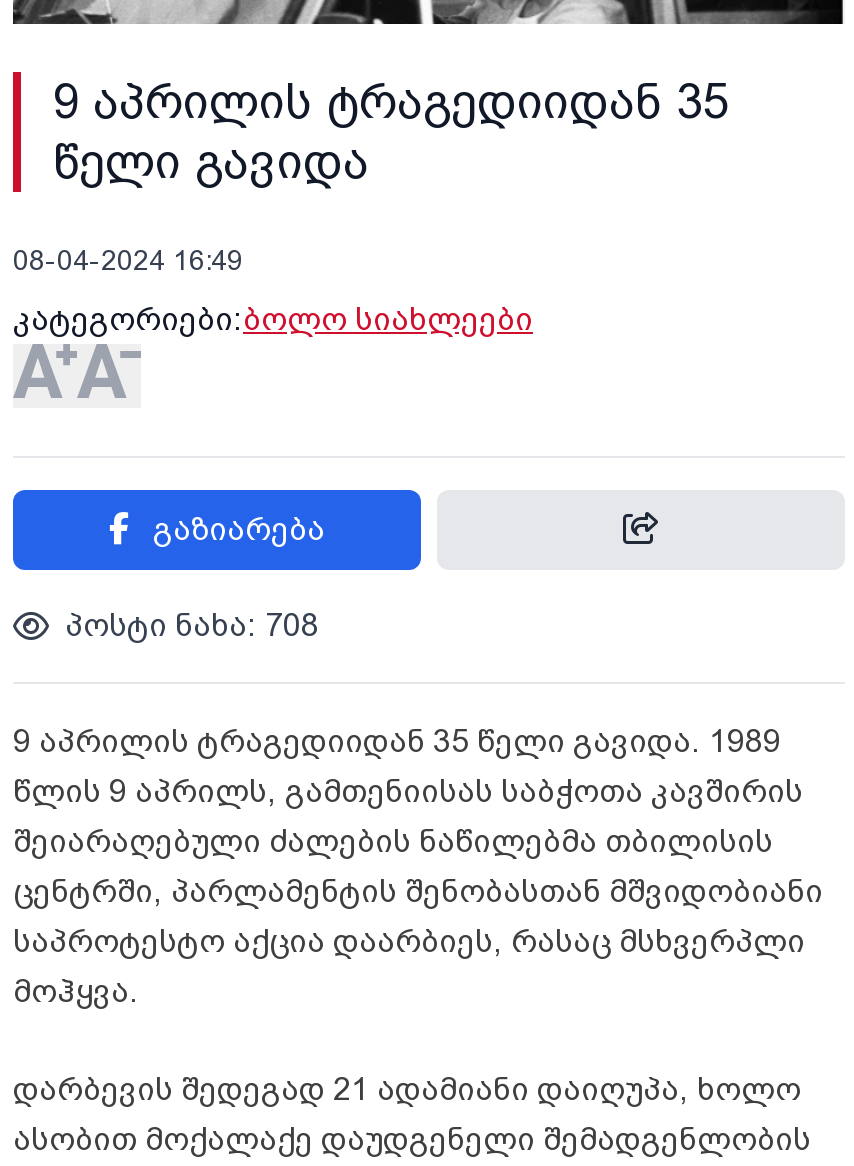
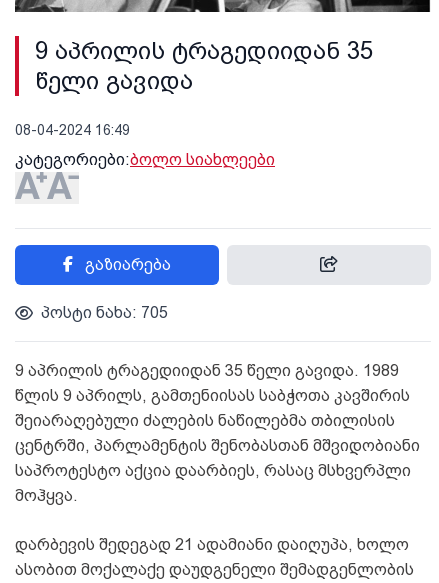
- პოსტი ნახა: 708
+ პოსტი ნახა: 705
